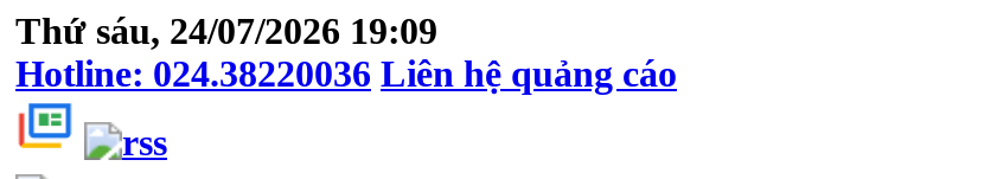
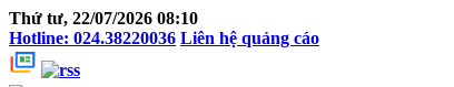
- Thứ sáu, 24/07/2026 19:09
+ Thứ tư, 22/07/2026 08:10
